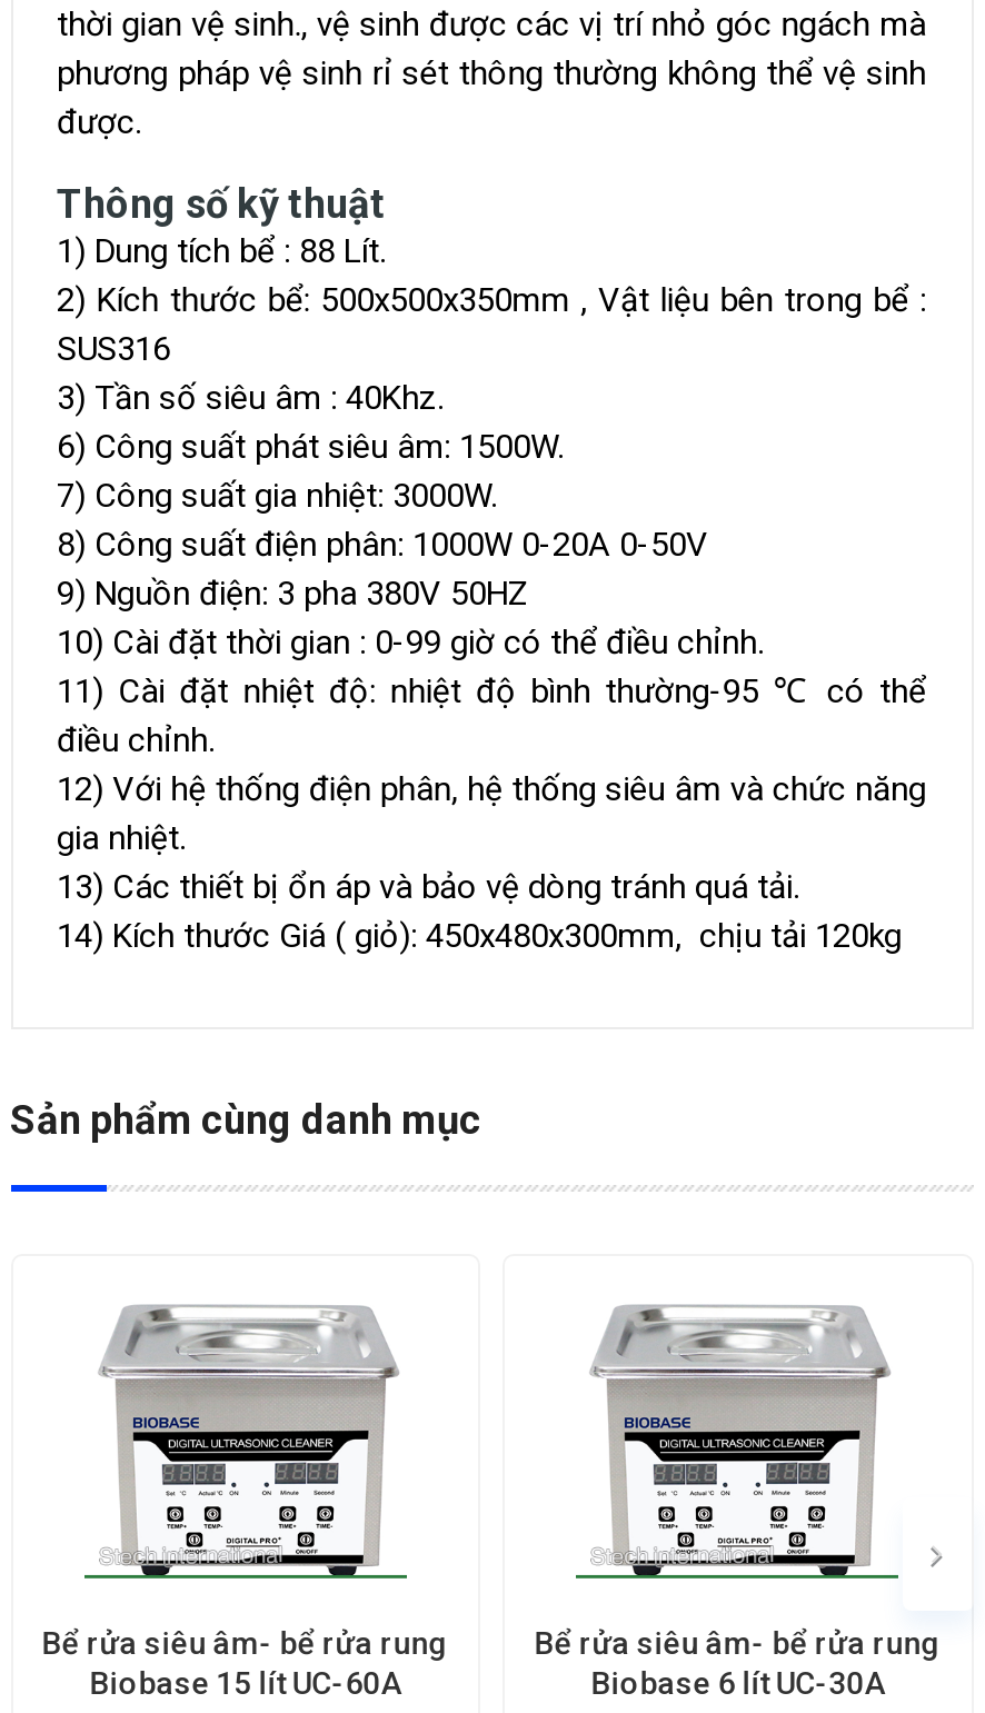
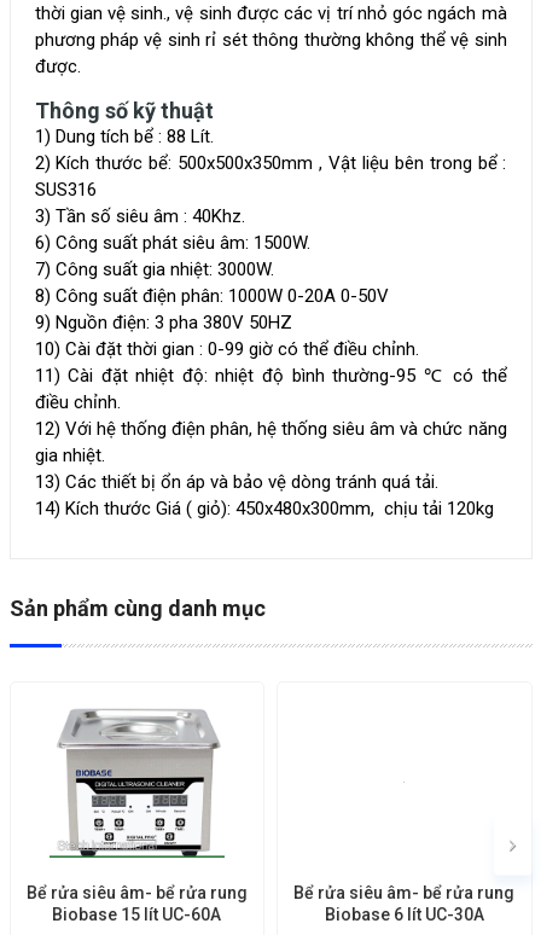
- [image]
